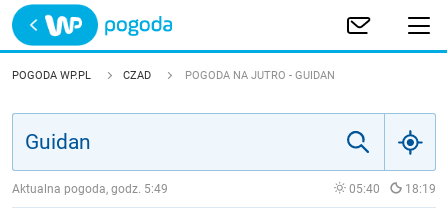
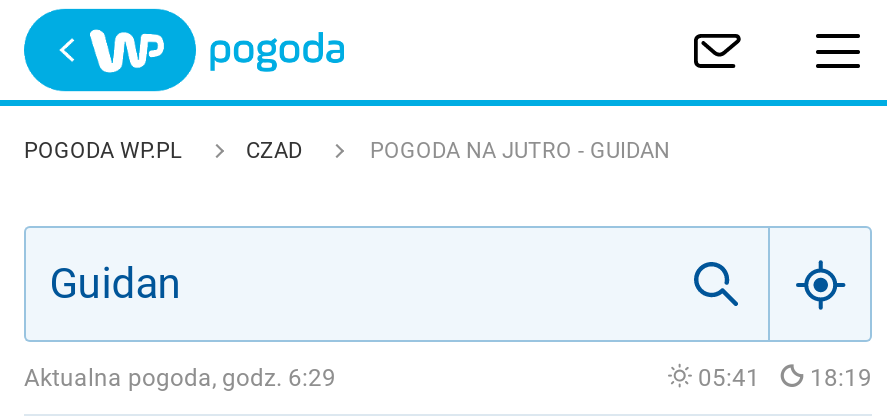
- Aktualna pogoda, godz. 5:49
+ Aktualna pogoda, godz. 6:29

- 05:40 18:19
+ 05:41 18:19
